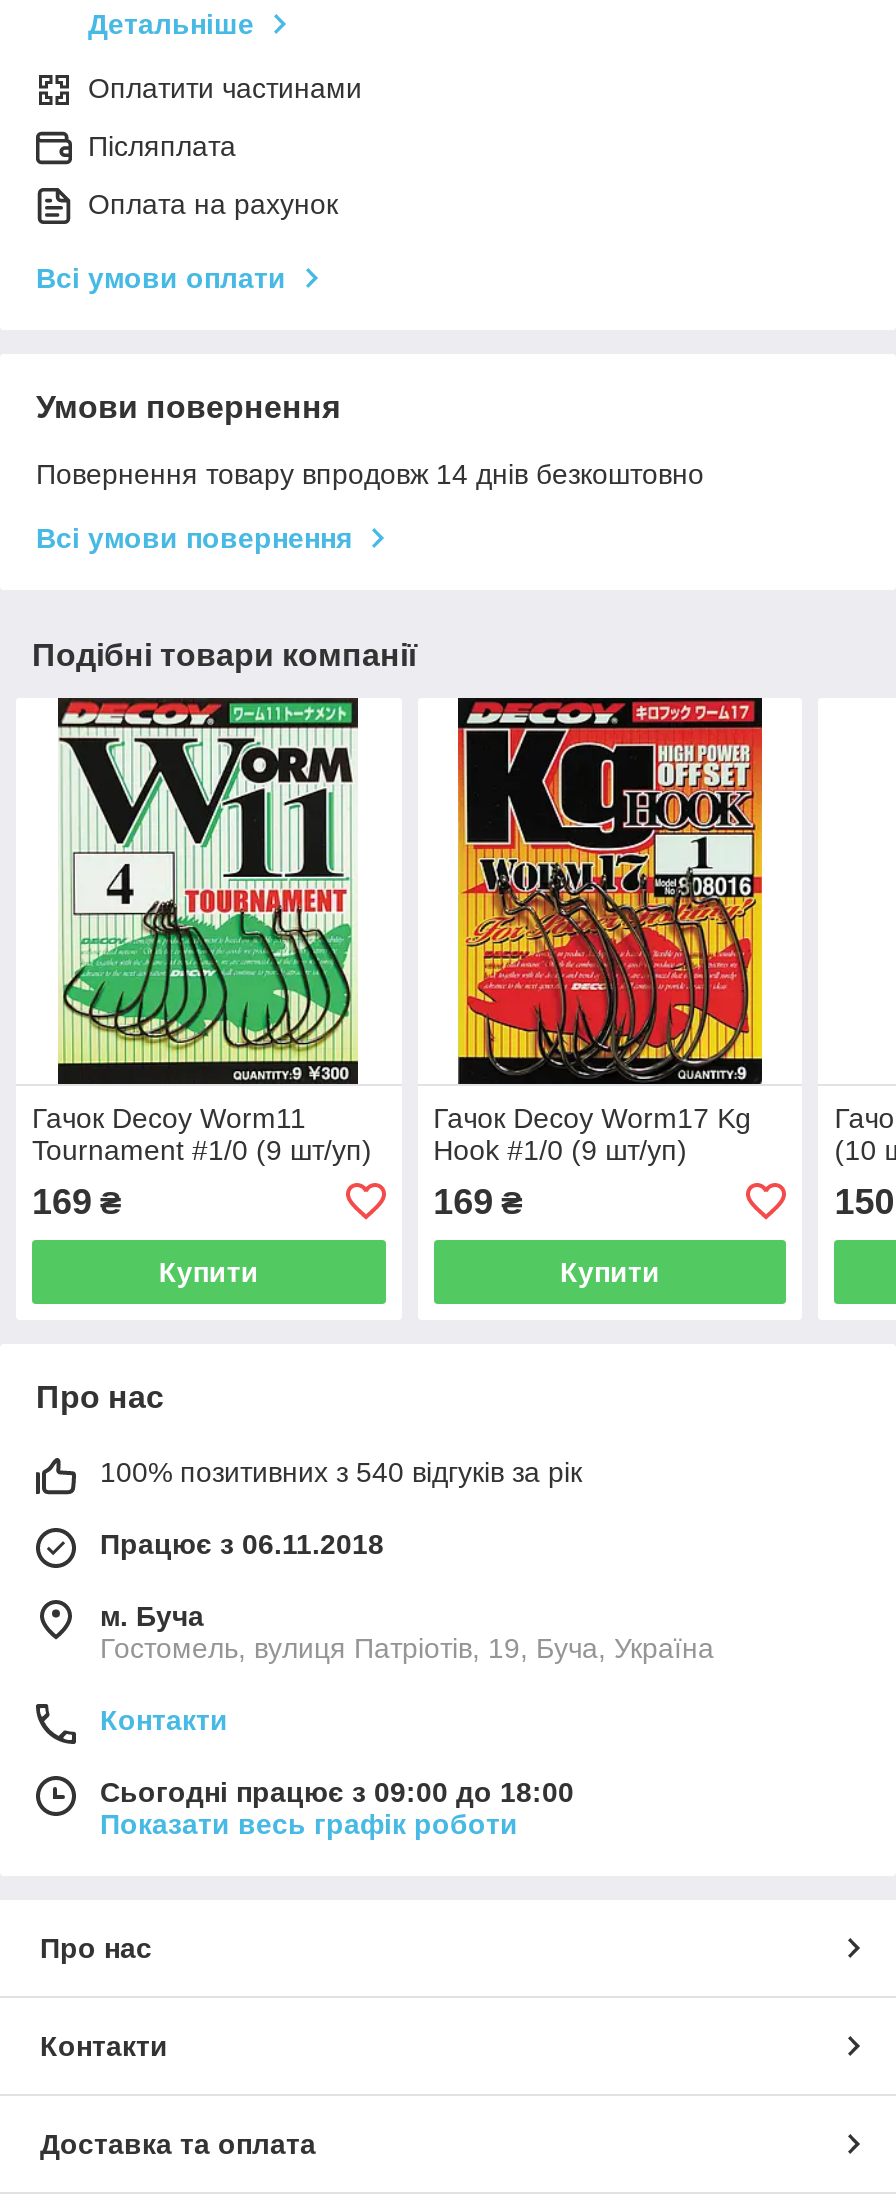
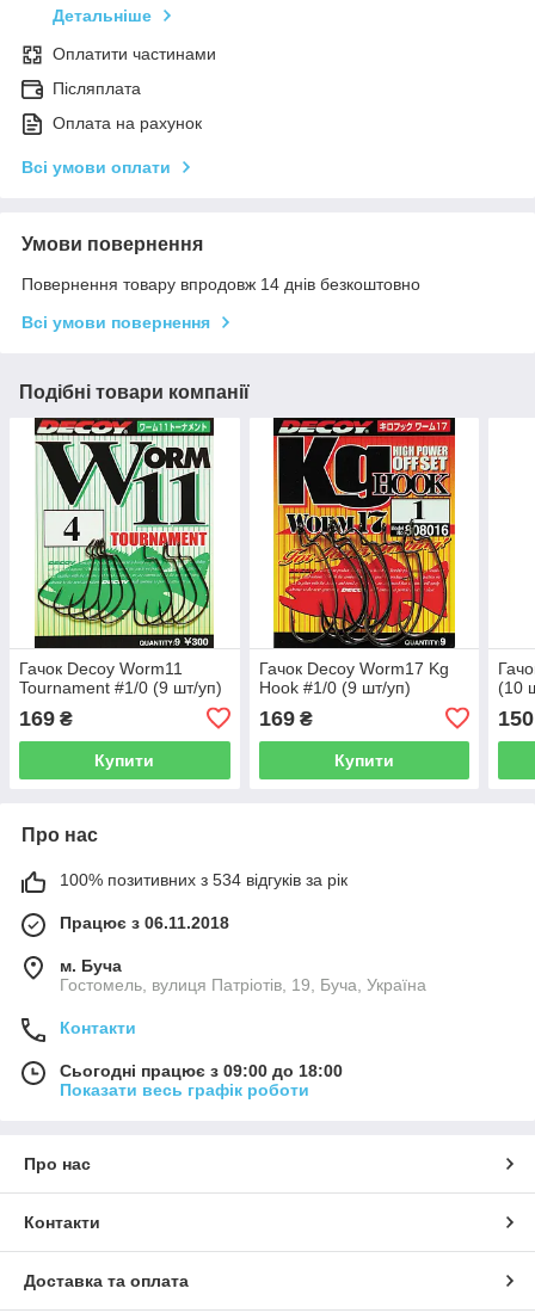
- 100% позитивних з 540 відгуків за рік
+ 100% позитивних з 534 відгуків за рік
